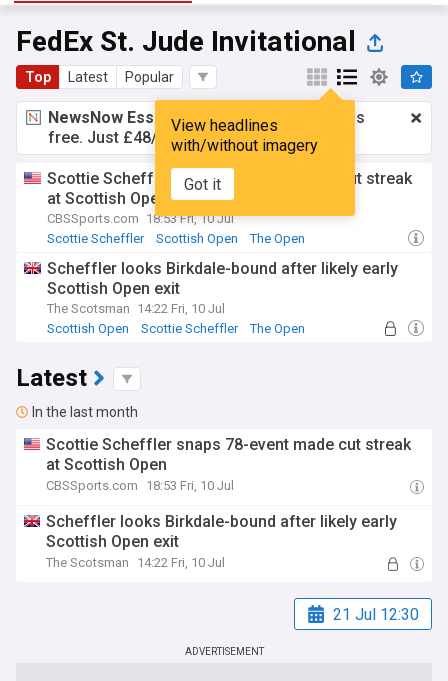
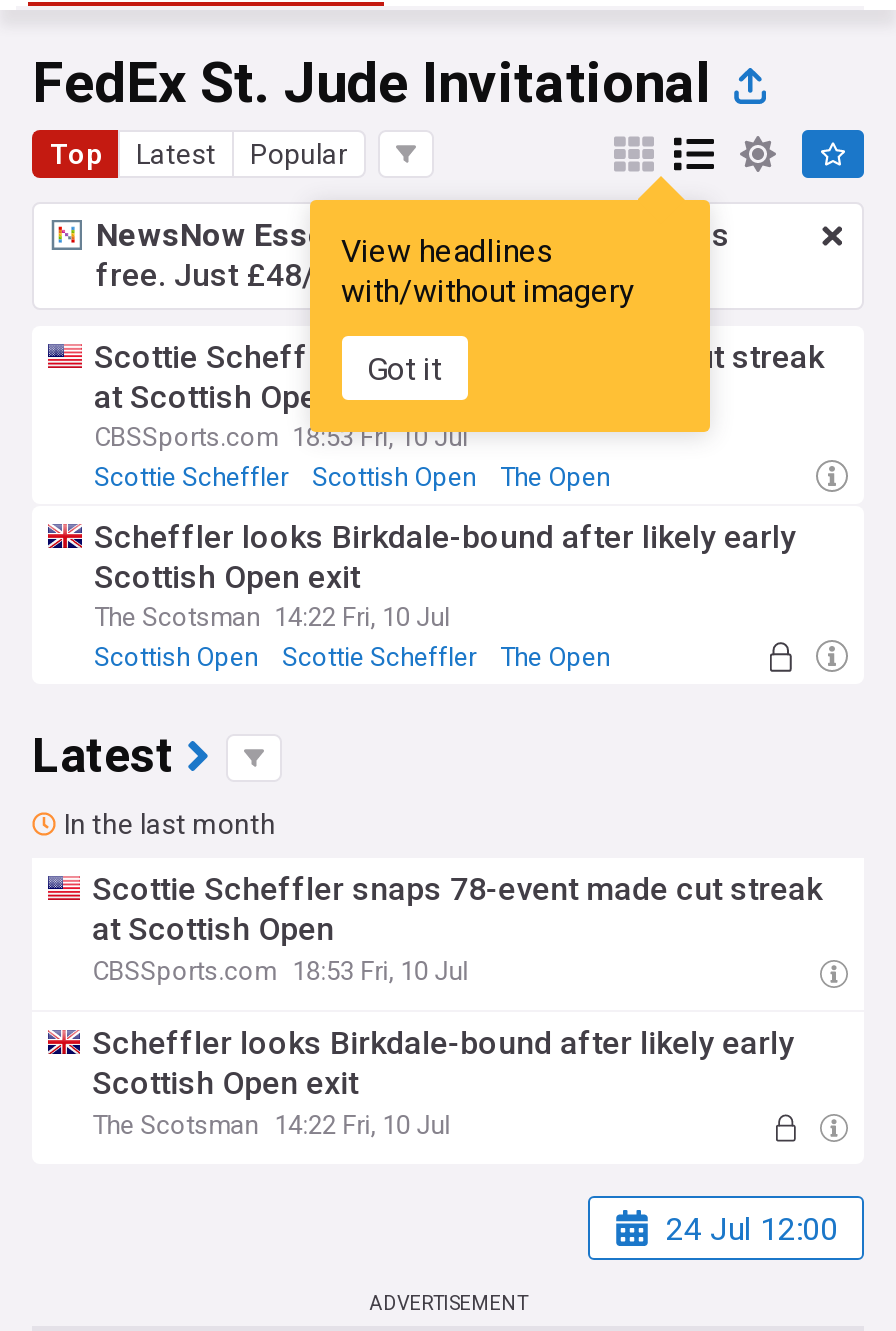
- 21 Jul 12:30
+ 24 Jul 12:00
